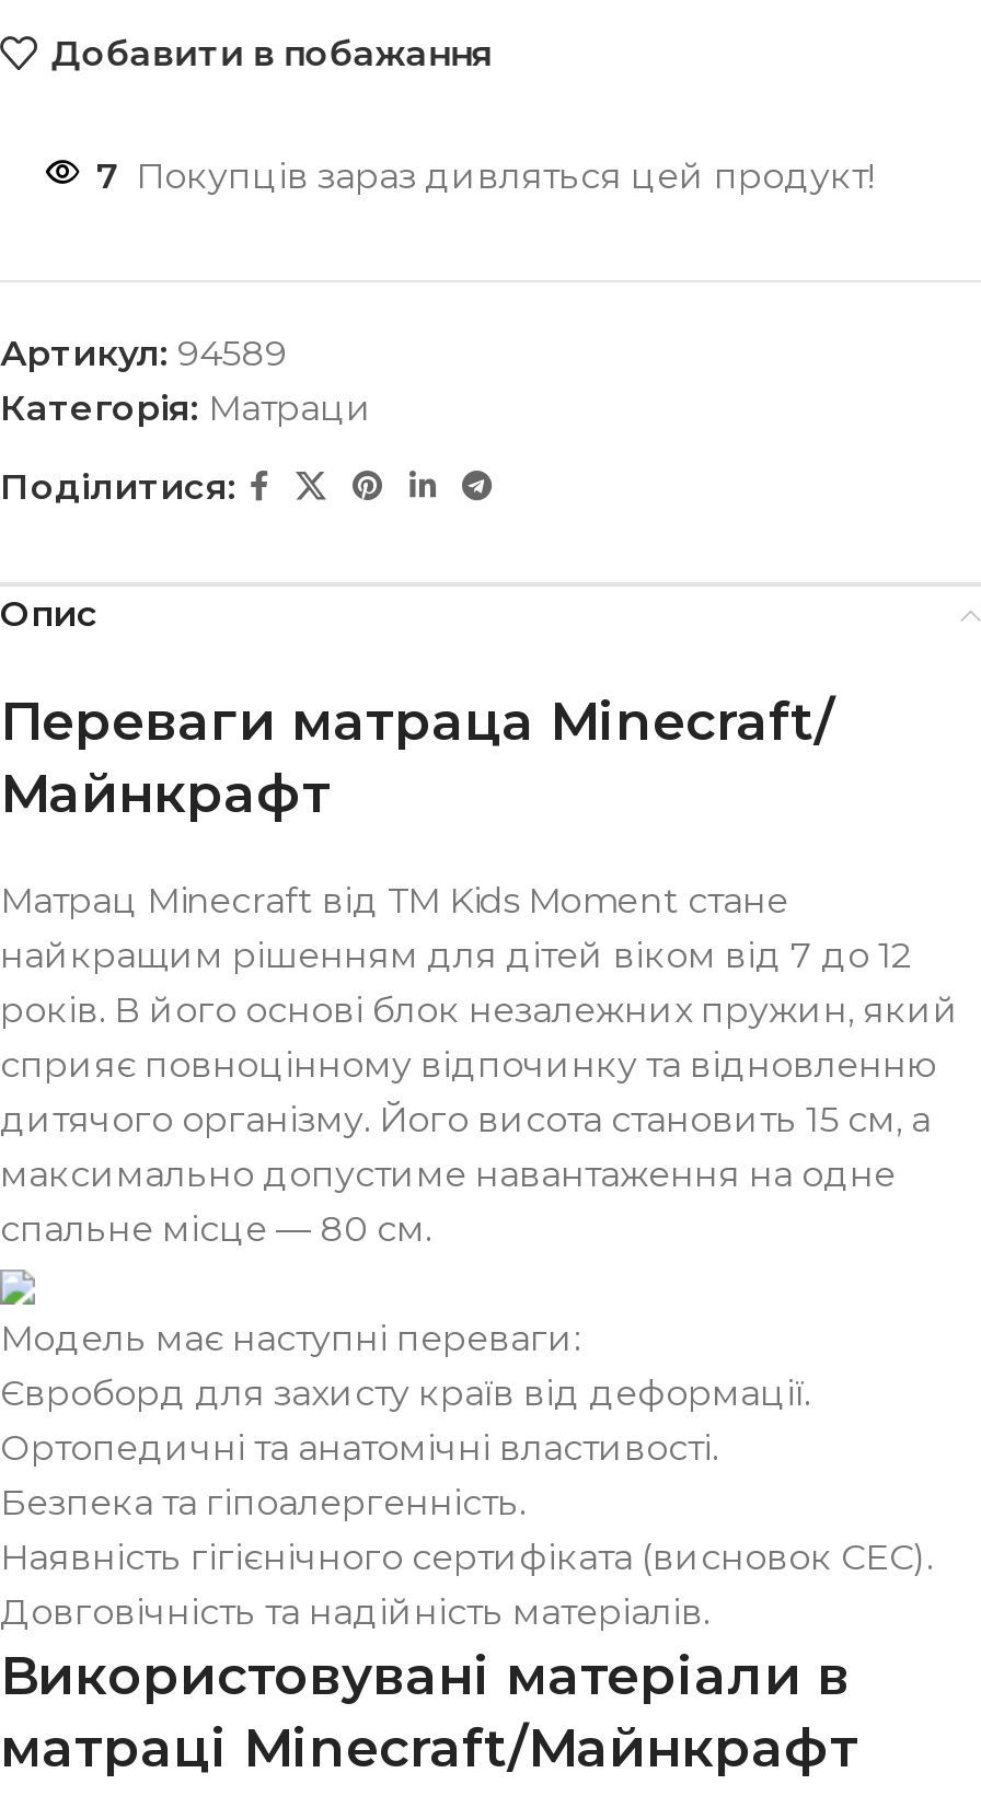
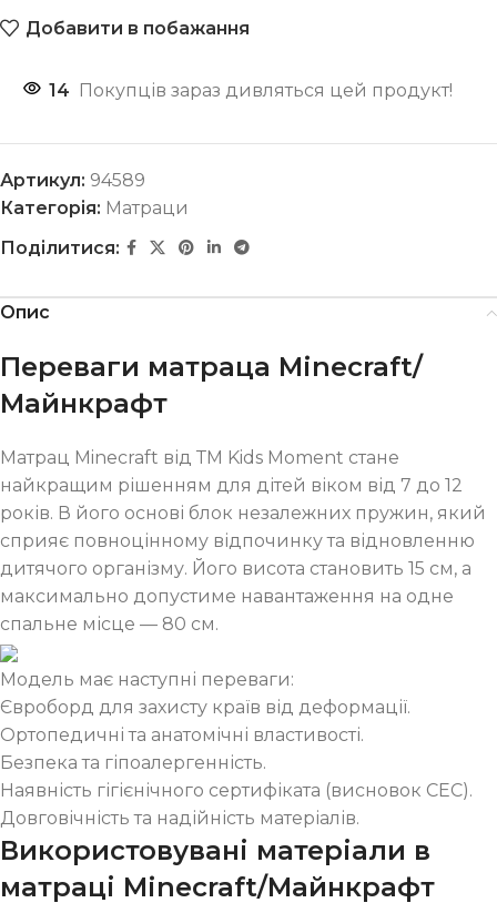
- 7 Покупців зараз дивляться цей продукт!
+ 14 Покупців зараз дивляться цей продукт!
